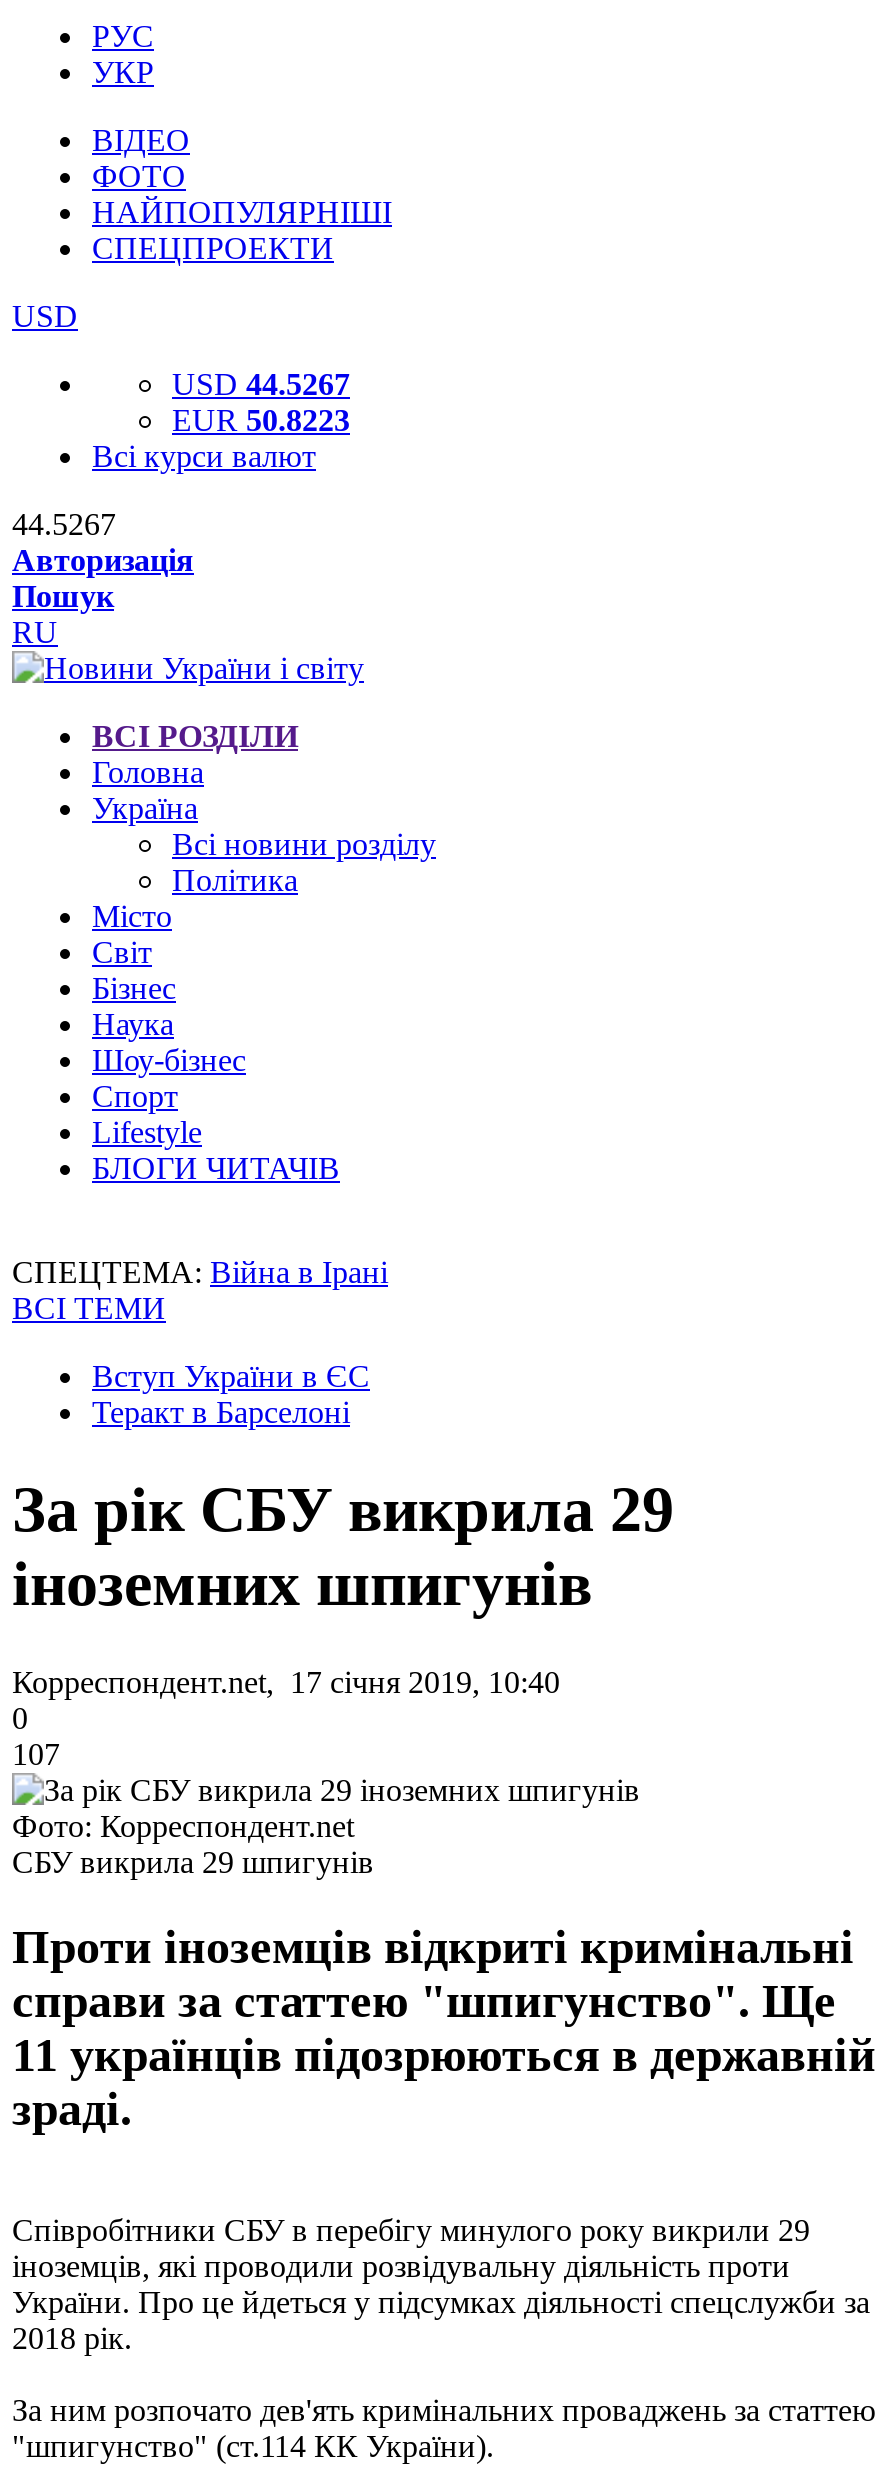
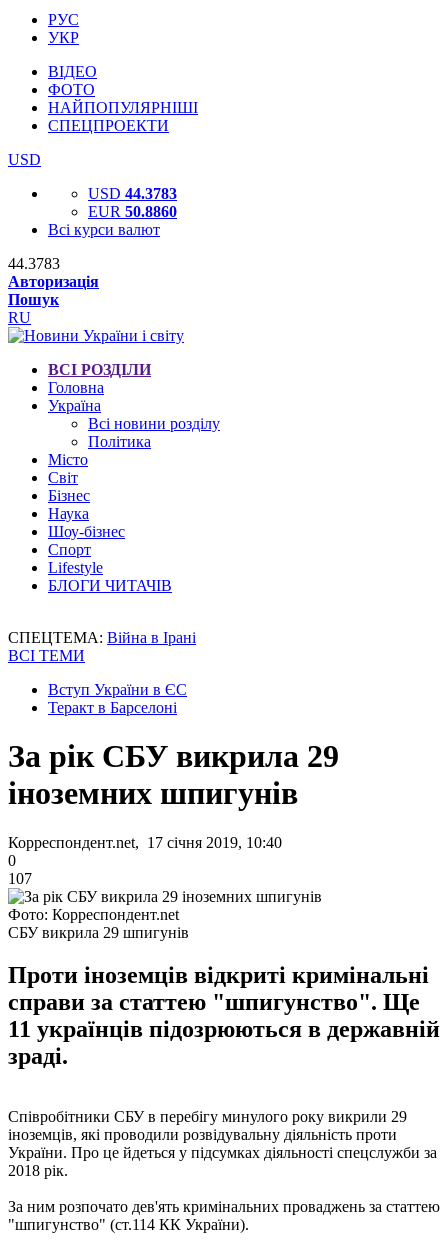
- USD 44.5267
+ USD 44.3783

- EUR 50.8223
+ EUR 50.8860

- 44.5267
+ 44.3783
